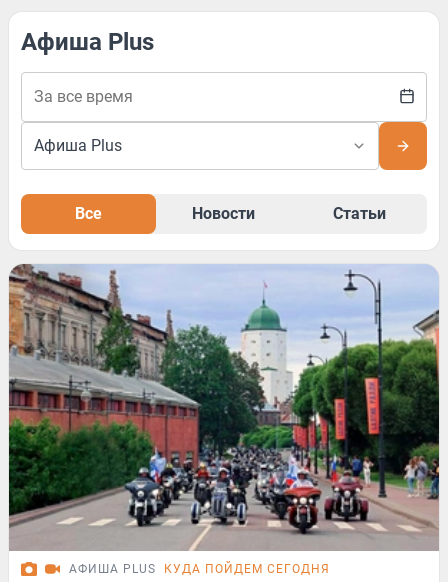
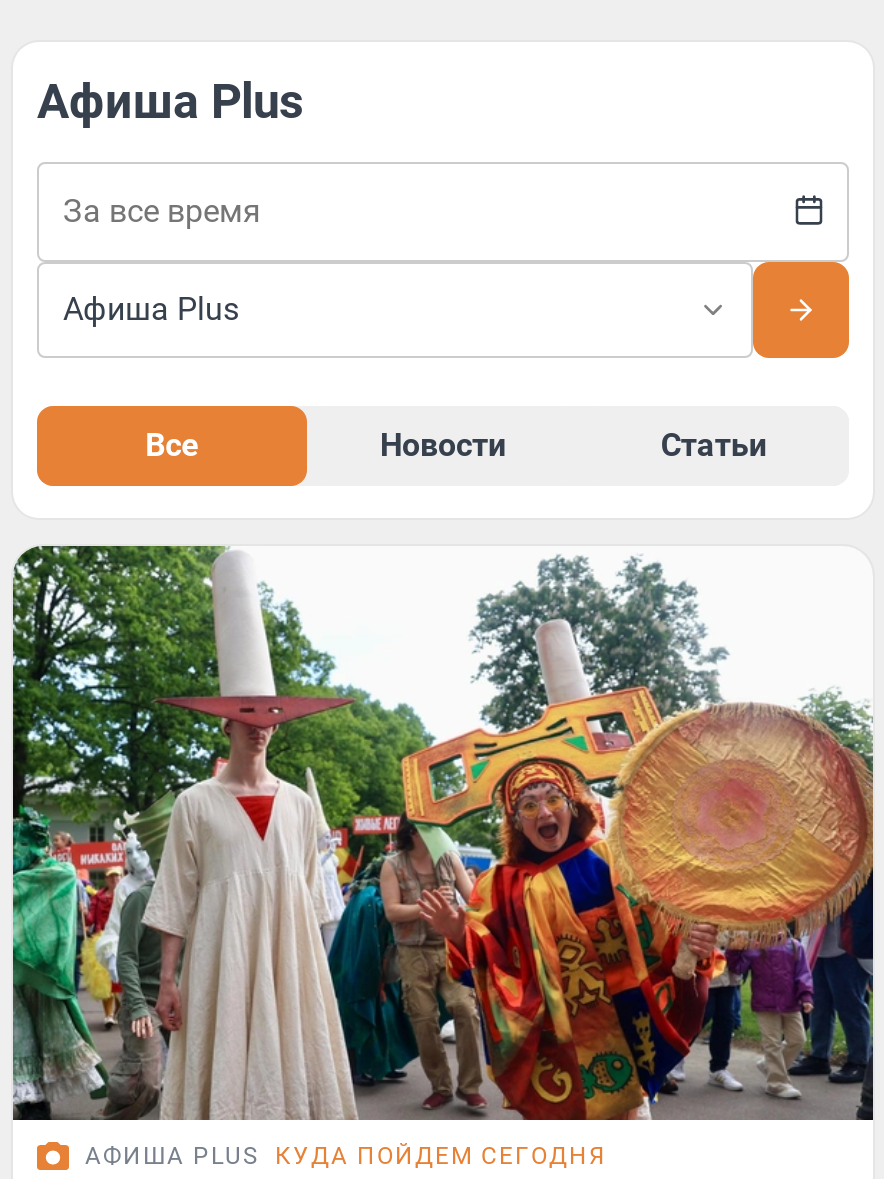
- [image]
+ [image]
